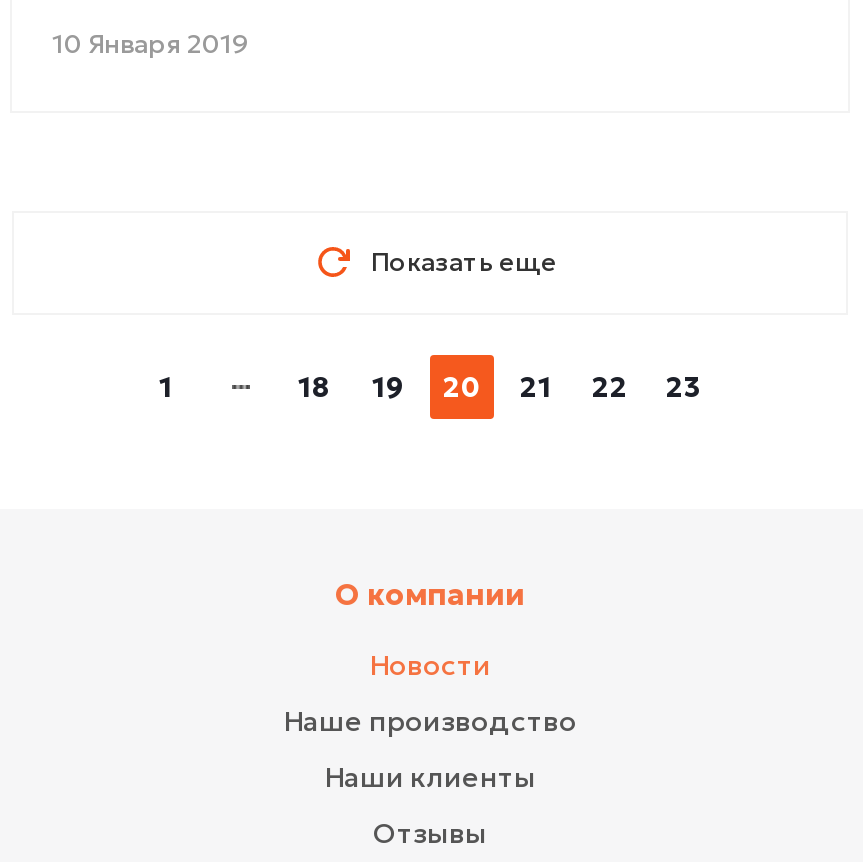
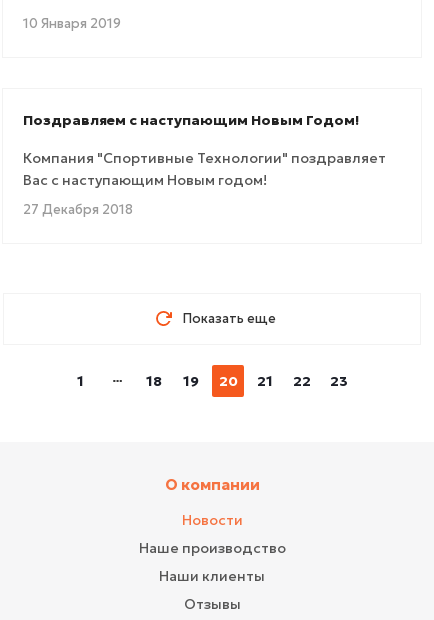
+ Поздравляем с наступающим Новым Годом!
+ Компания "Спортивные Технологии" поздравляет
+ Вас с наступающим Новым годом!
+ 27 Декабря 2018
